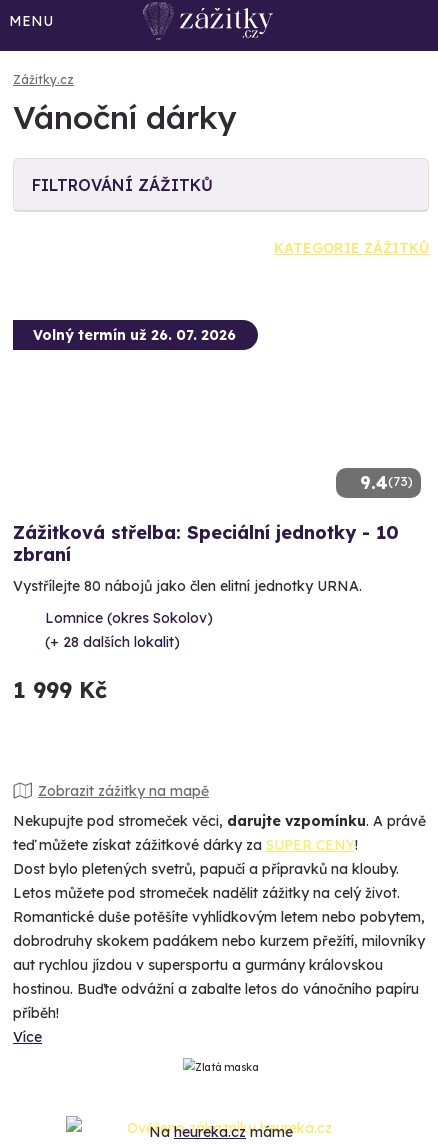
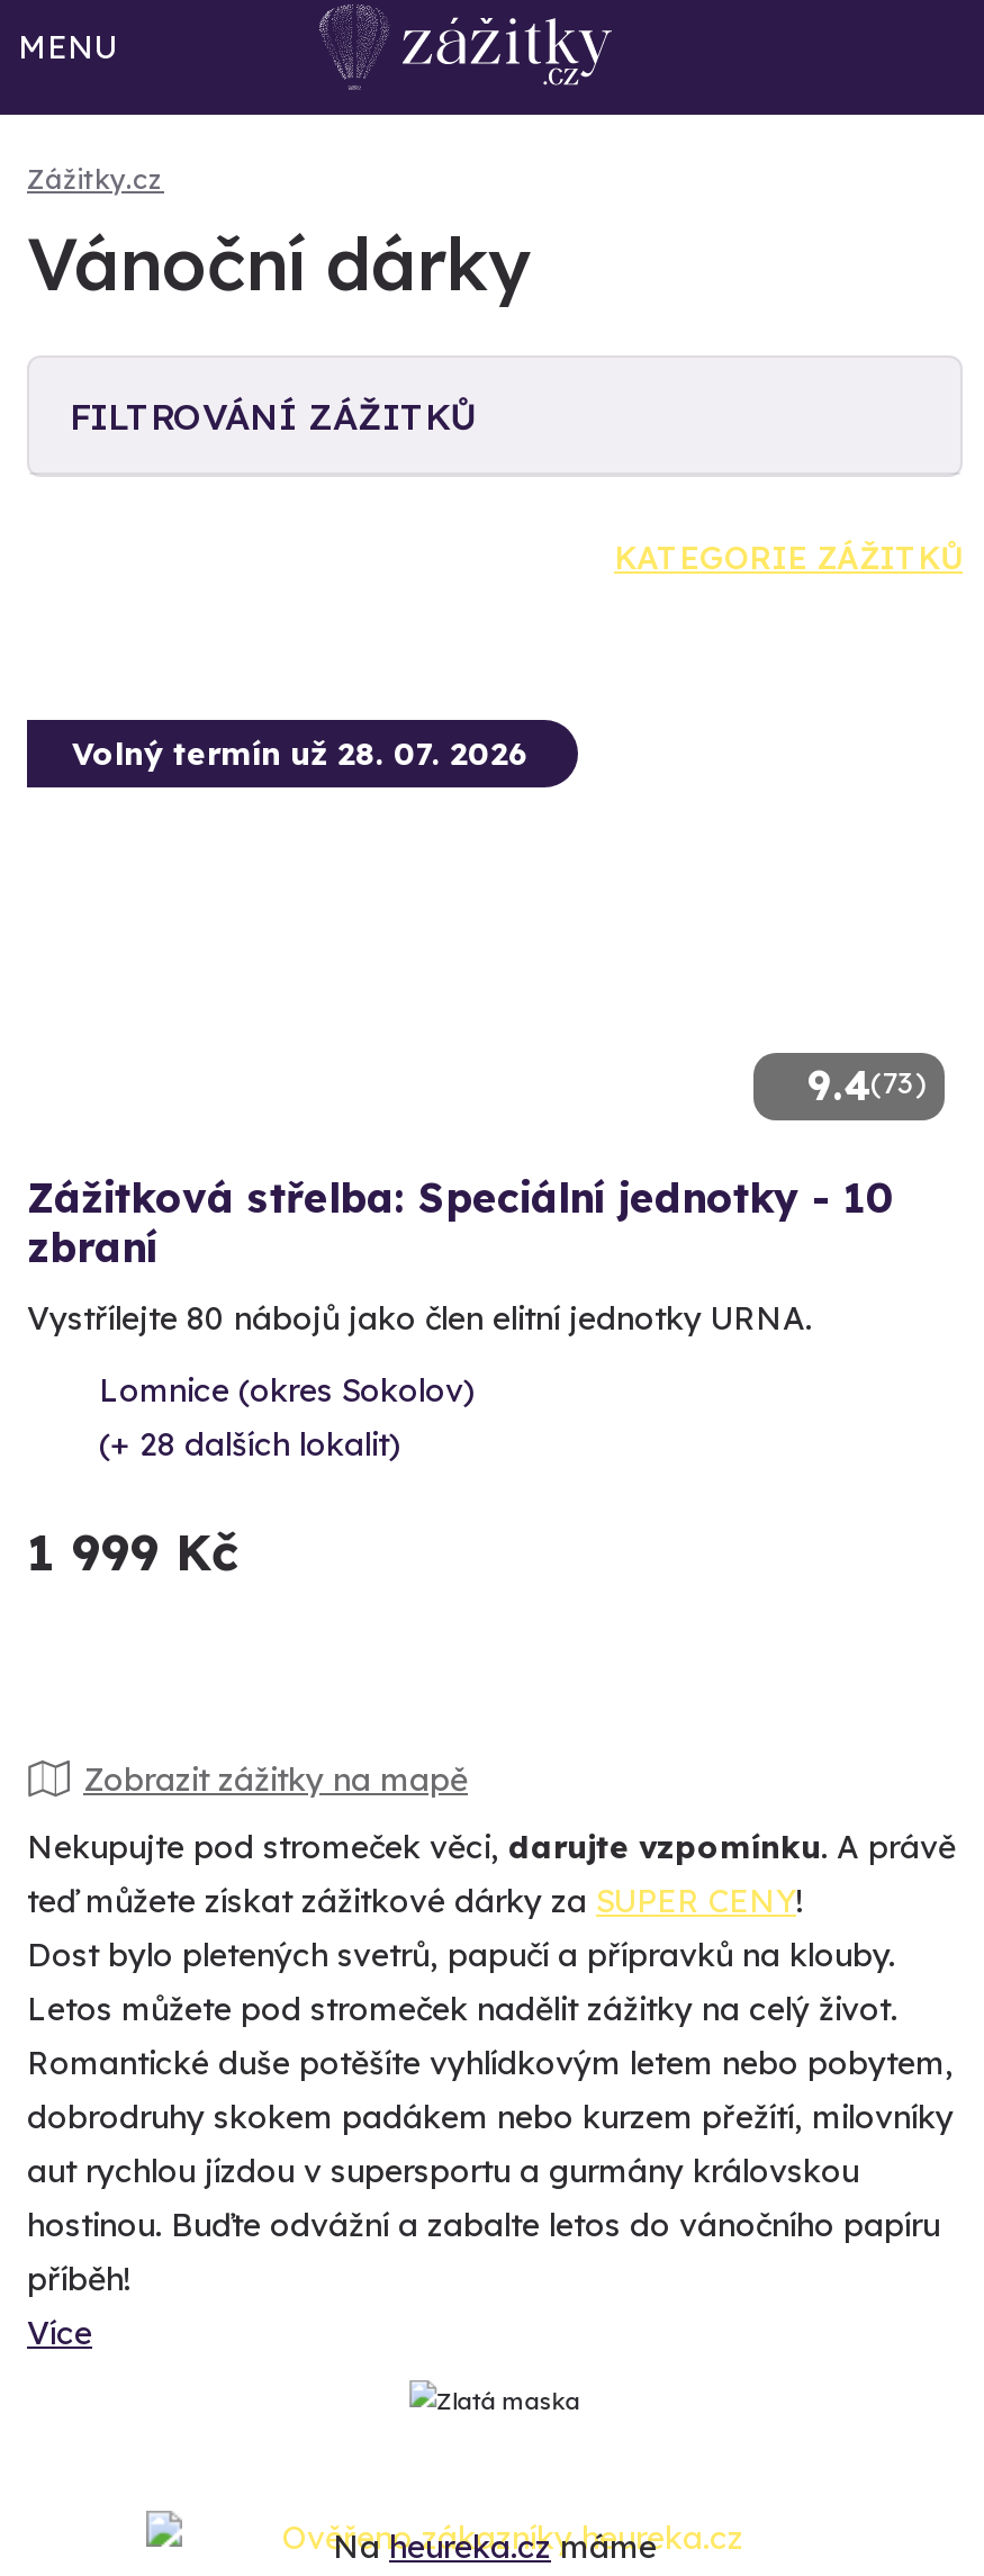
- Volný termín už 26. 07. 2026
+ Volný termín už 28. 07. 2026
